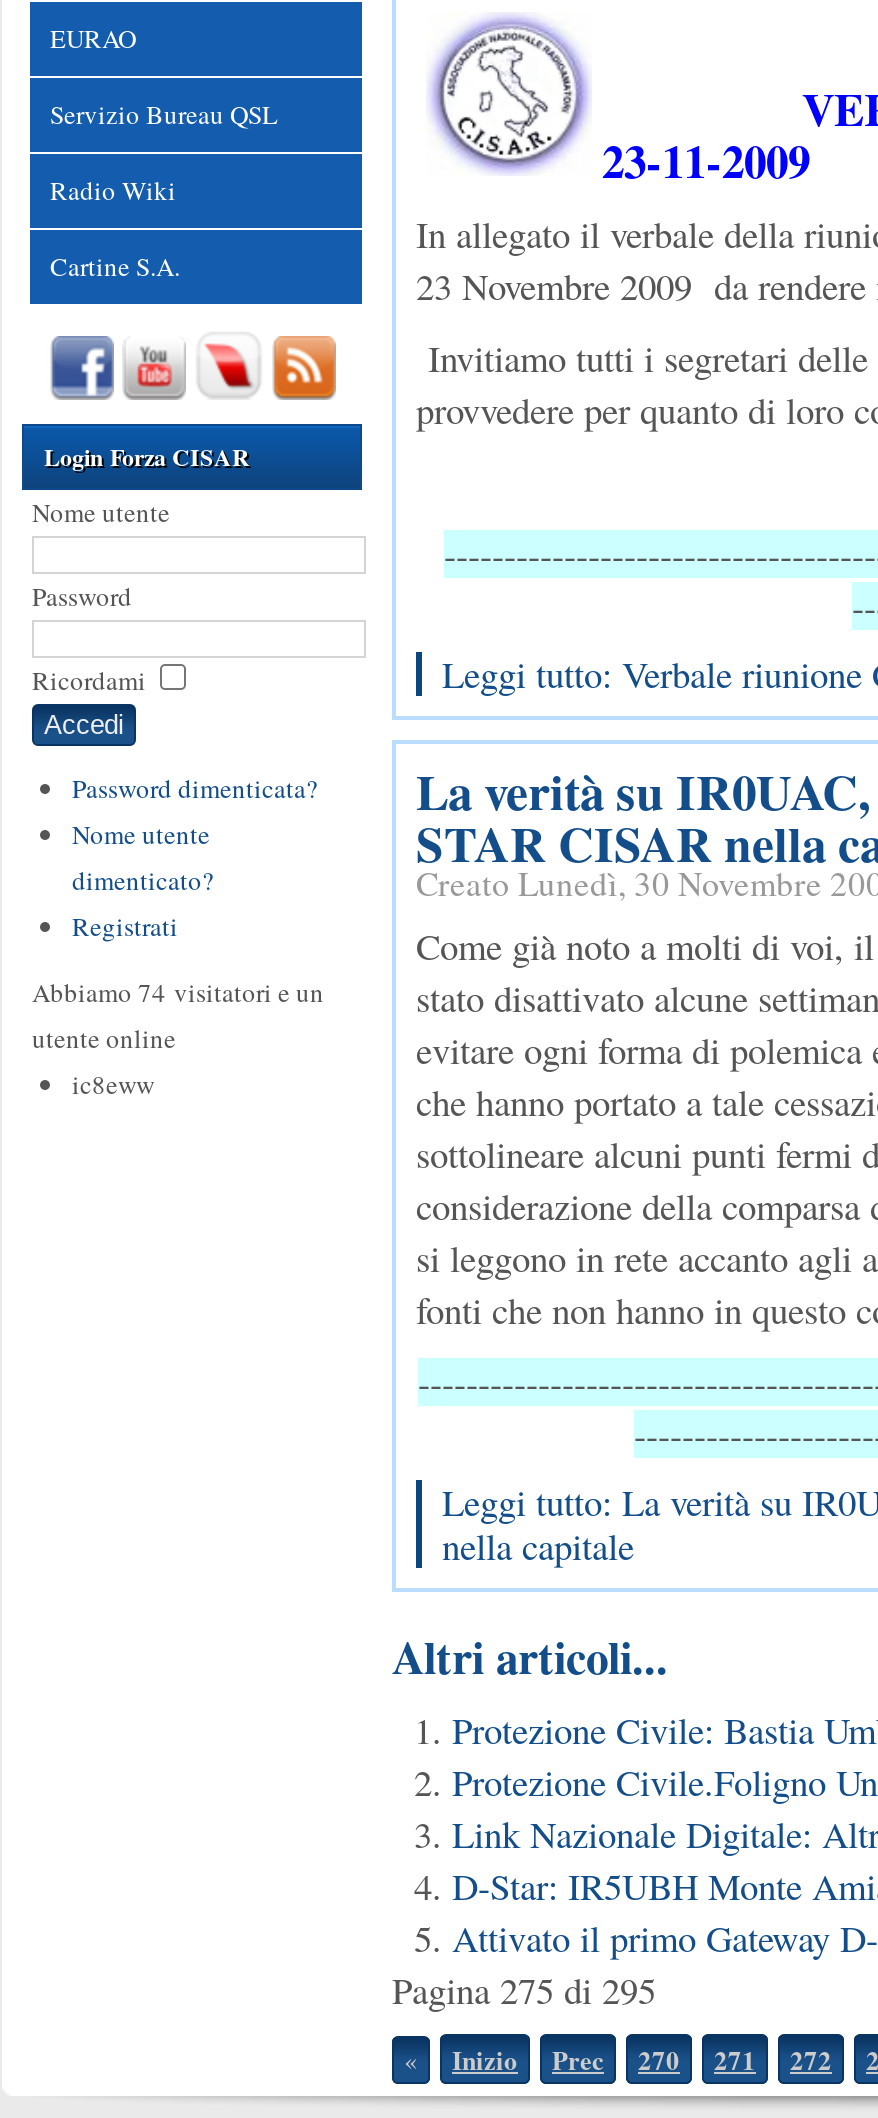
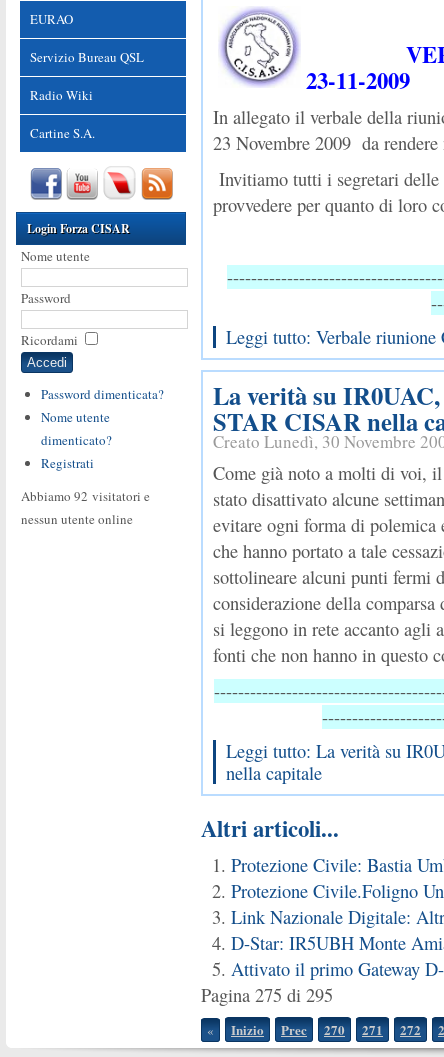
- Abbiamo 74 visitatori e un
- utente online
- ic8eww
+ Abbiamo 92 visitatori e
+ nessun utente online
